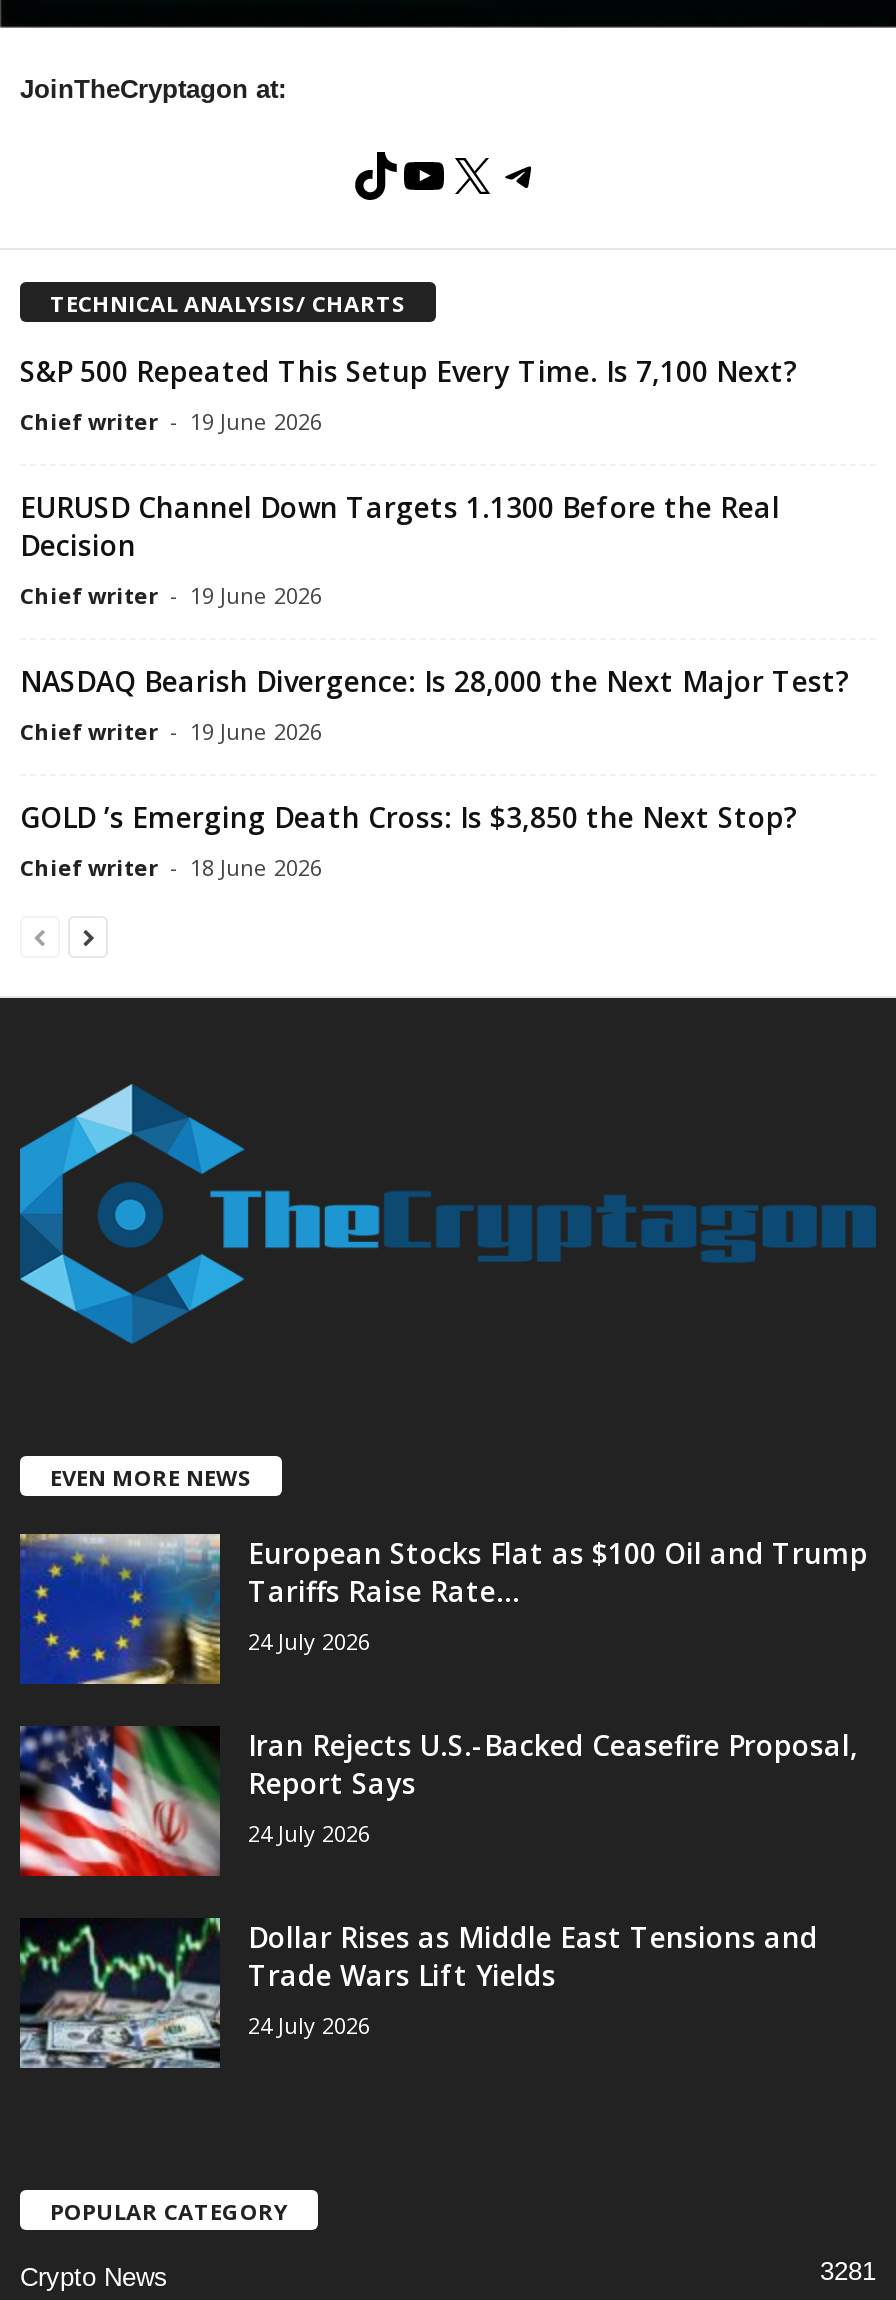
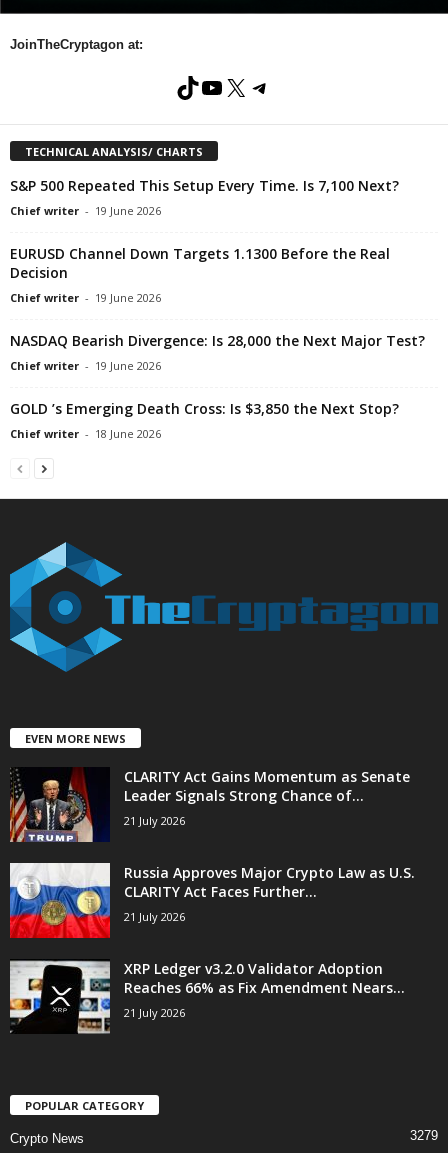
- [image]
- European Stocks Flat as $100 Oil and Trump
- Tariffs Raise Rate...
- 24 July 2026
+ [image]
+ CLARITY Act Gains Momentum as Senate
+ Leader Signals Strong Chance of...
+ 21 July 2026

- [image]
- Iran Rejects U.S.-Backed Ceasefire Proposal,
- Report Says
- 24 July 2026
+ [image]
+ Russia Approves Major Crypto Law as U.S.
+ CLARITY Act Faces Further...
+ 21 July 2026

- [image]
- Dollar Rises as Middle East Tensions and
- Trade Wars Lift Yields
- 24 July 2026
+ [image]
+ XRP Ledger v3.2.0 Validator Adoption
+ Reaches 66% as Fix Amendment Nears...
+ 21 July 2026

- 3281
+ 3279
